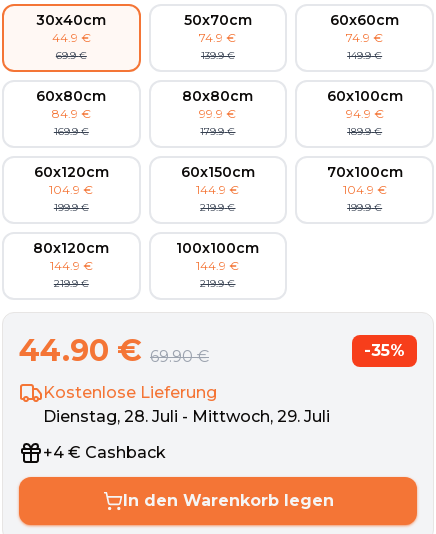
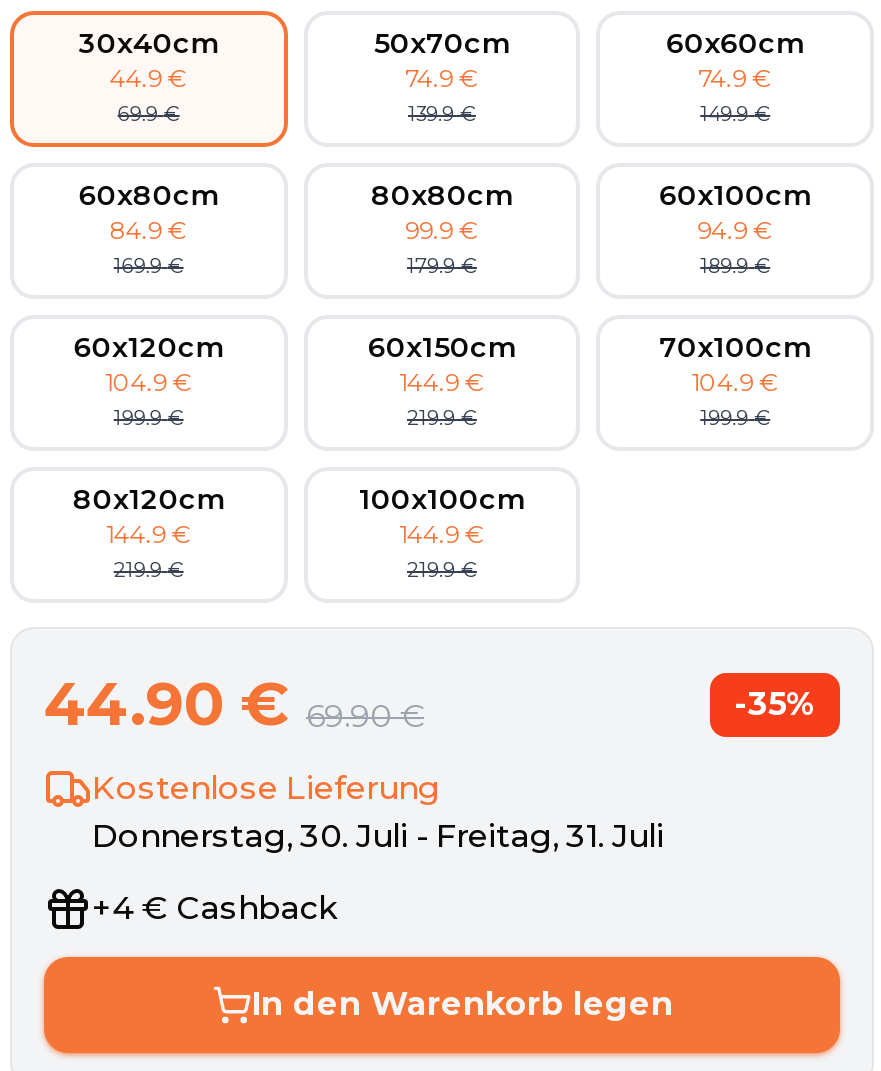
- Dienstag, 28. Juli - Mittwoch, 29. Juli
+ Donnerstag, 30. Juli - Freitag, 31. Juli
